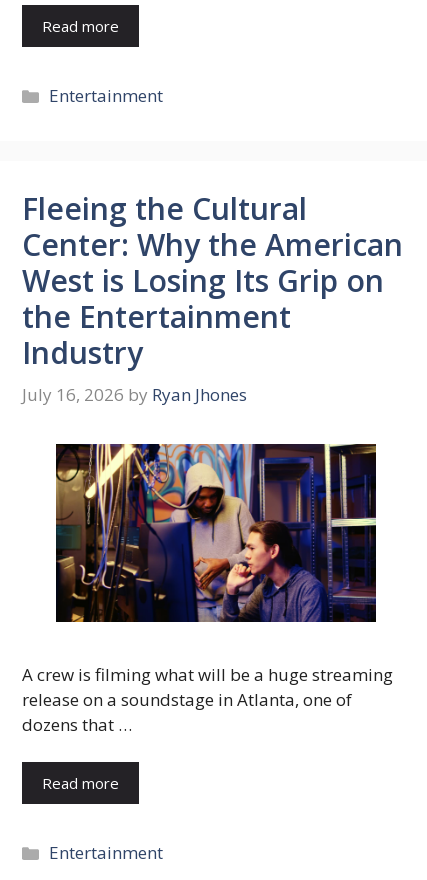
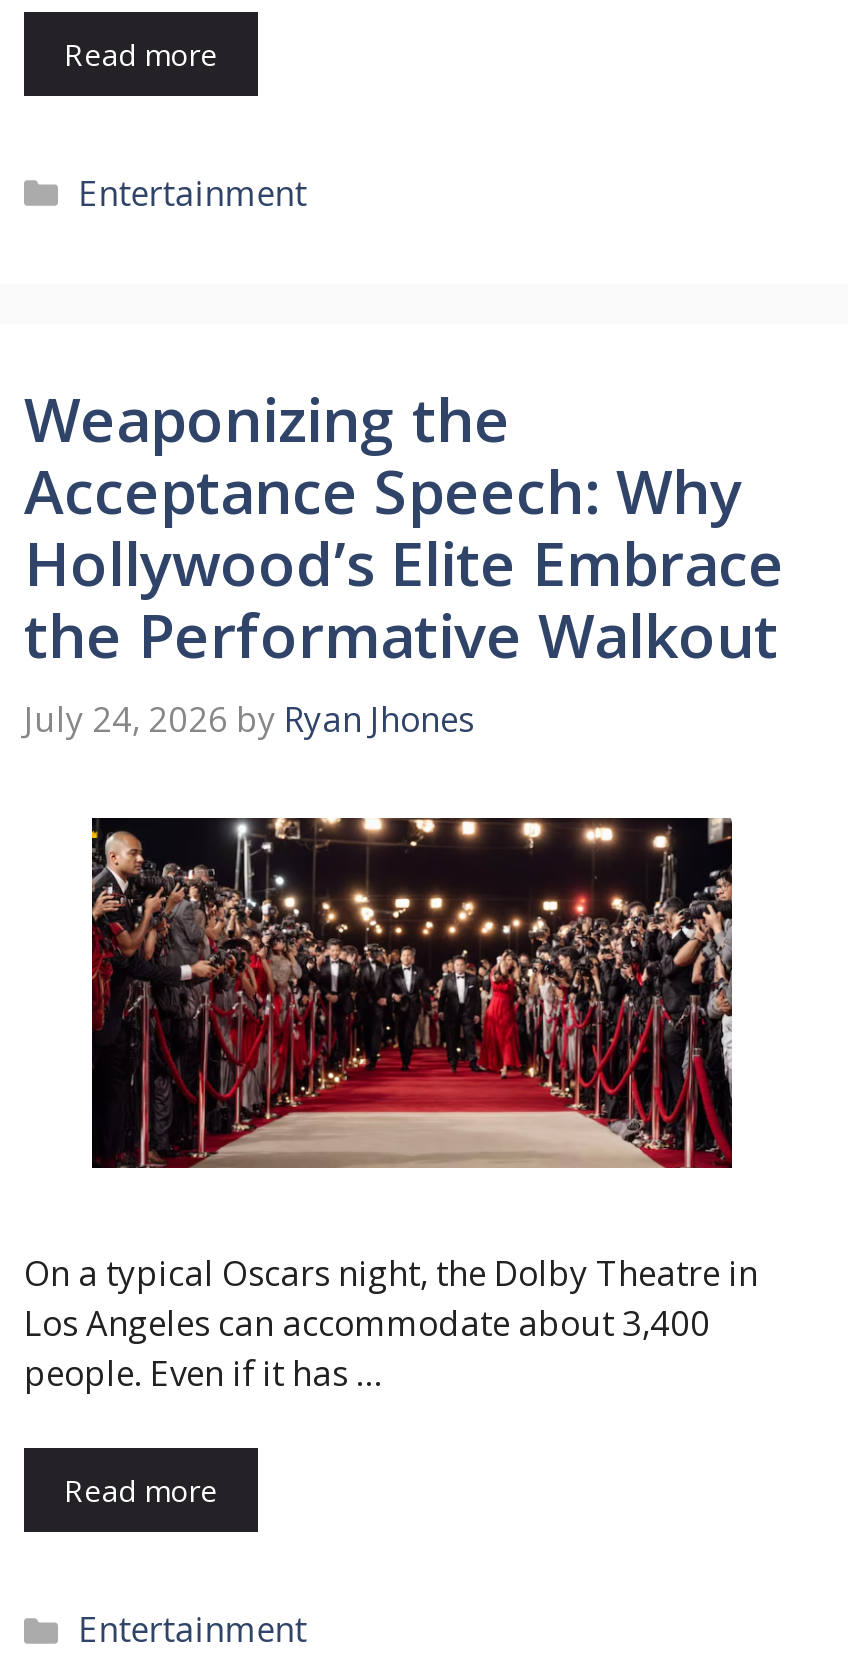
- Fleeing the Cultural
- Center: Why the American
- West is Losing Its Grip on
- the Entertainment
- Industry
- July 16, 2026 by Ryan Jhones
+ Weaponizing the
+ Acceptance Speech: Why
+ Hollywood’s Elite Embrace
+ the Performative Walkout
+ July 24, 2026 by Ryan Jhones

- [image]
+ [image]

- A crew is filming what will be a huge streaming
- release on a soundstage in Atlanta, one of
- dozens that …
+ On a typical Oscars night, the Dolby Theatre in
+ Los Angeles can accommodate about 3,400
+ people. Even if it has …
